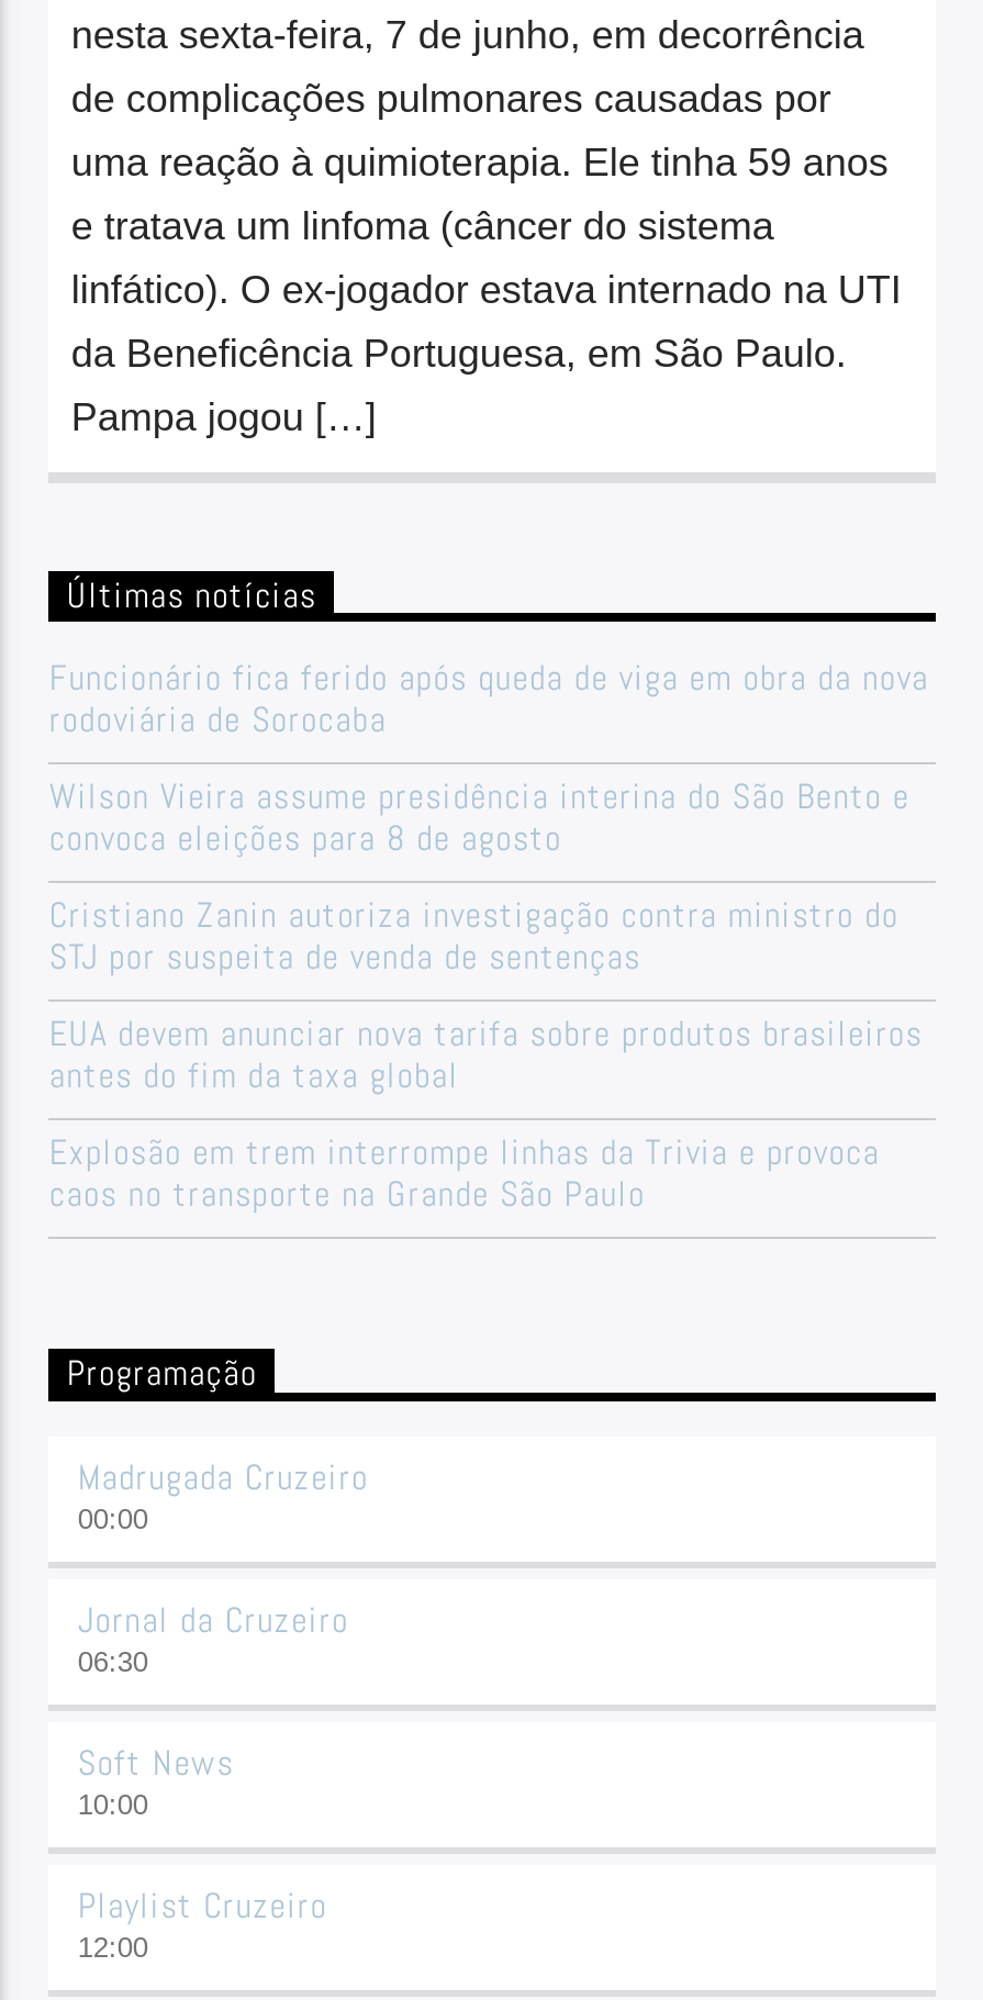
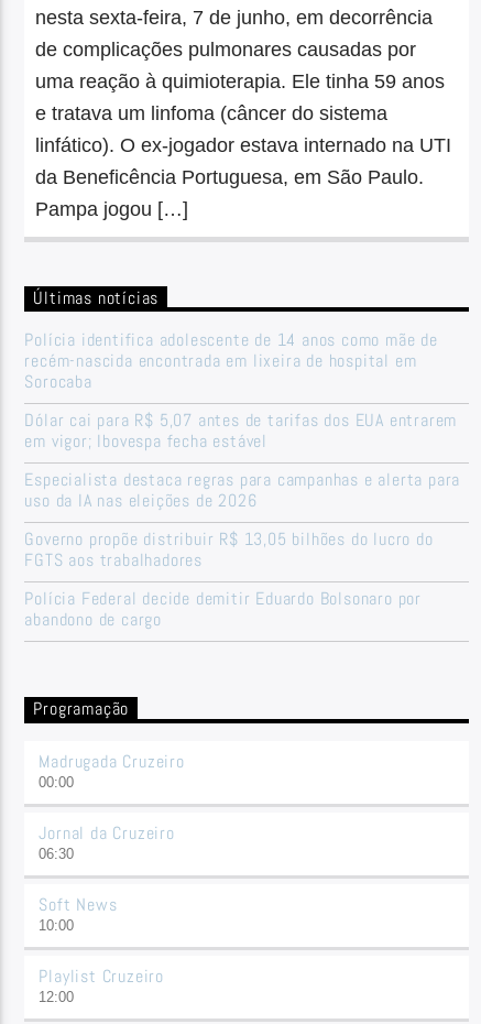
- Funcionário fica ferido após queda de viga em obra da nova
- rodoviária de Sorocaba
+ Polícia identifica adolescente de 14 anos como mãe de
+ recém-nascida encontrada em lixeira de hospital em
+ Sorocaba

- Wilson Vieira assume presidência interina do São Bento e
- convoca eleições para 8 de agosto
+ Dólar cai para R$ 5,07 antes de tarifas dos EUA entrarem
+ em vigor; Ibovespa fecha estável

- Cristiano Zanin autoriza investigação contra ministro do
- STJ por suspeita de venda de sentenças
+ Especialista destaca regras para campanhas e alerta para
+ uso da IA nas eleições de 2026

- EUA devem anunciar nova tarifa sobre produtos brasileiros
- antes do fim da taxa global
+ Governo propõe distribuir R$ 13,05 bilhões do lucro do
+ FGTS aos trabalhadores

- Explosão em trem interrompe linhas da Trivia e provoca
- caos no transporte na Grande São Paulo
+ Polícia Federal decide demitir Eduardo Bolsonaro por
+ abandono de cargo
